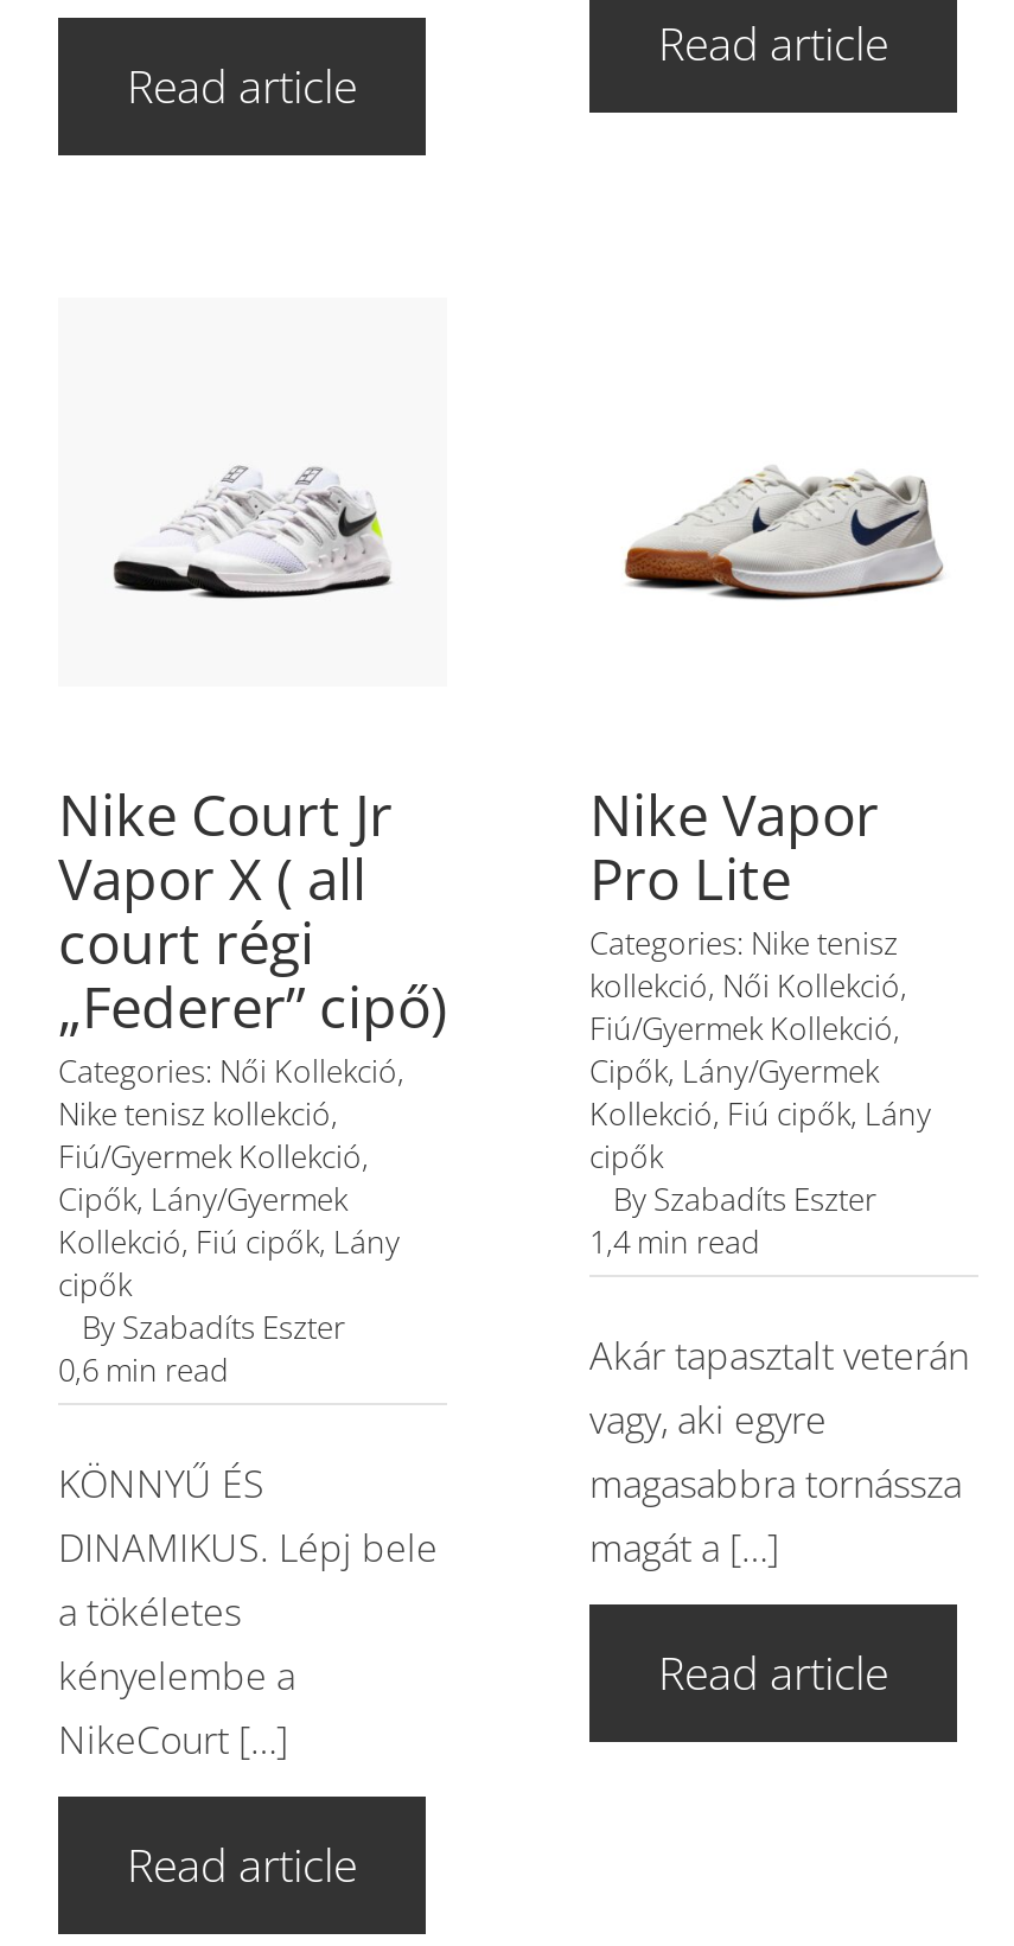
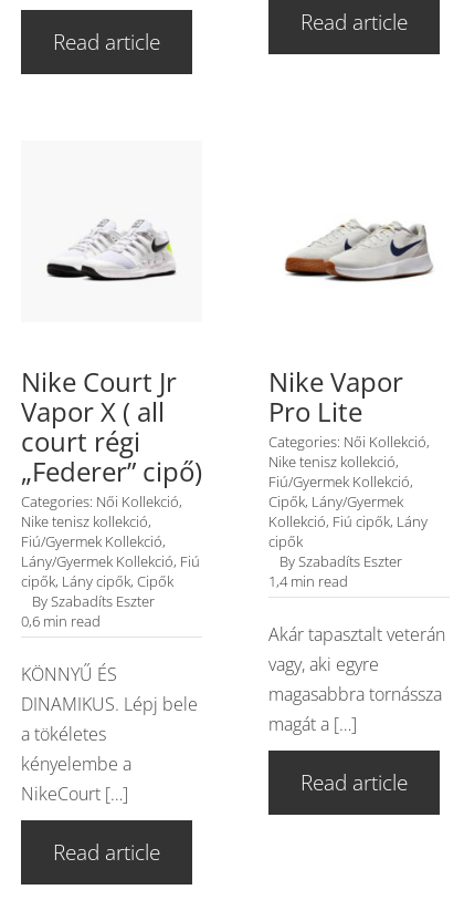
- Categories: Nike tenisz
- kollekció, Női Kollekció,
+ Categories: Női Kollekció,
+ Nike tenisz kollekció,

- Cipők, Lány/Gyermek
- Kollekció, Fiú cipők, Lány
- cipők
+ Lány/Gyermek Kollekció, Fiú
+ cipők, Lány cipők, Cipők
